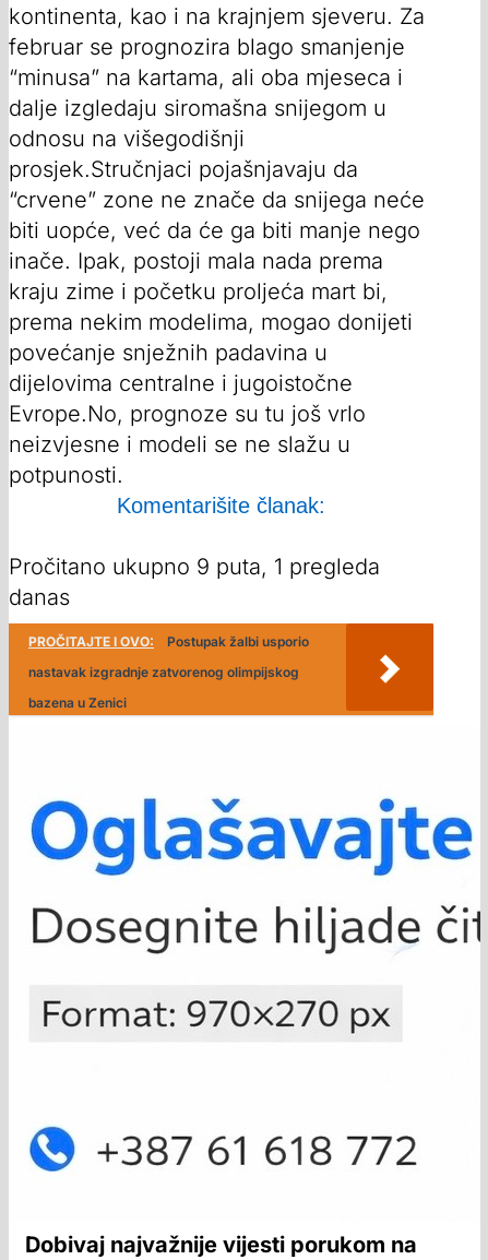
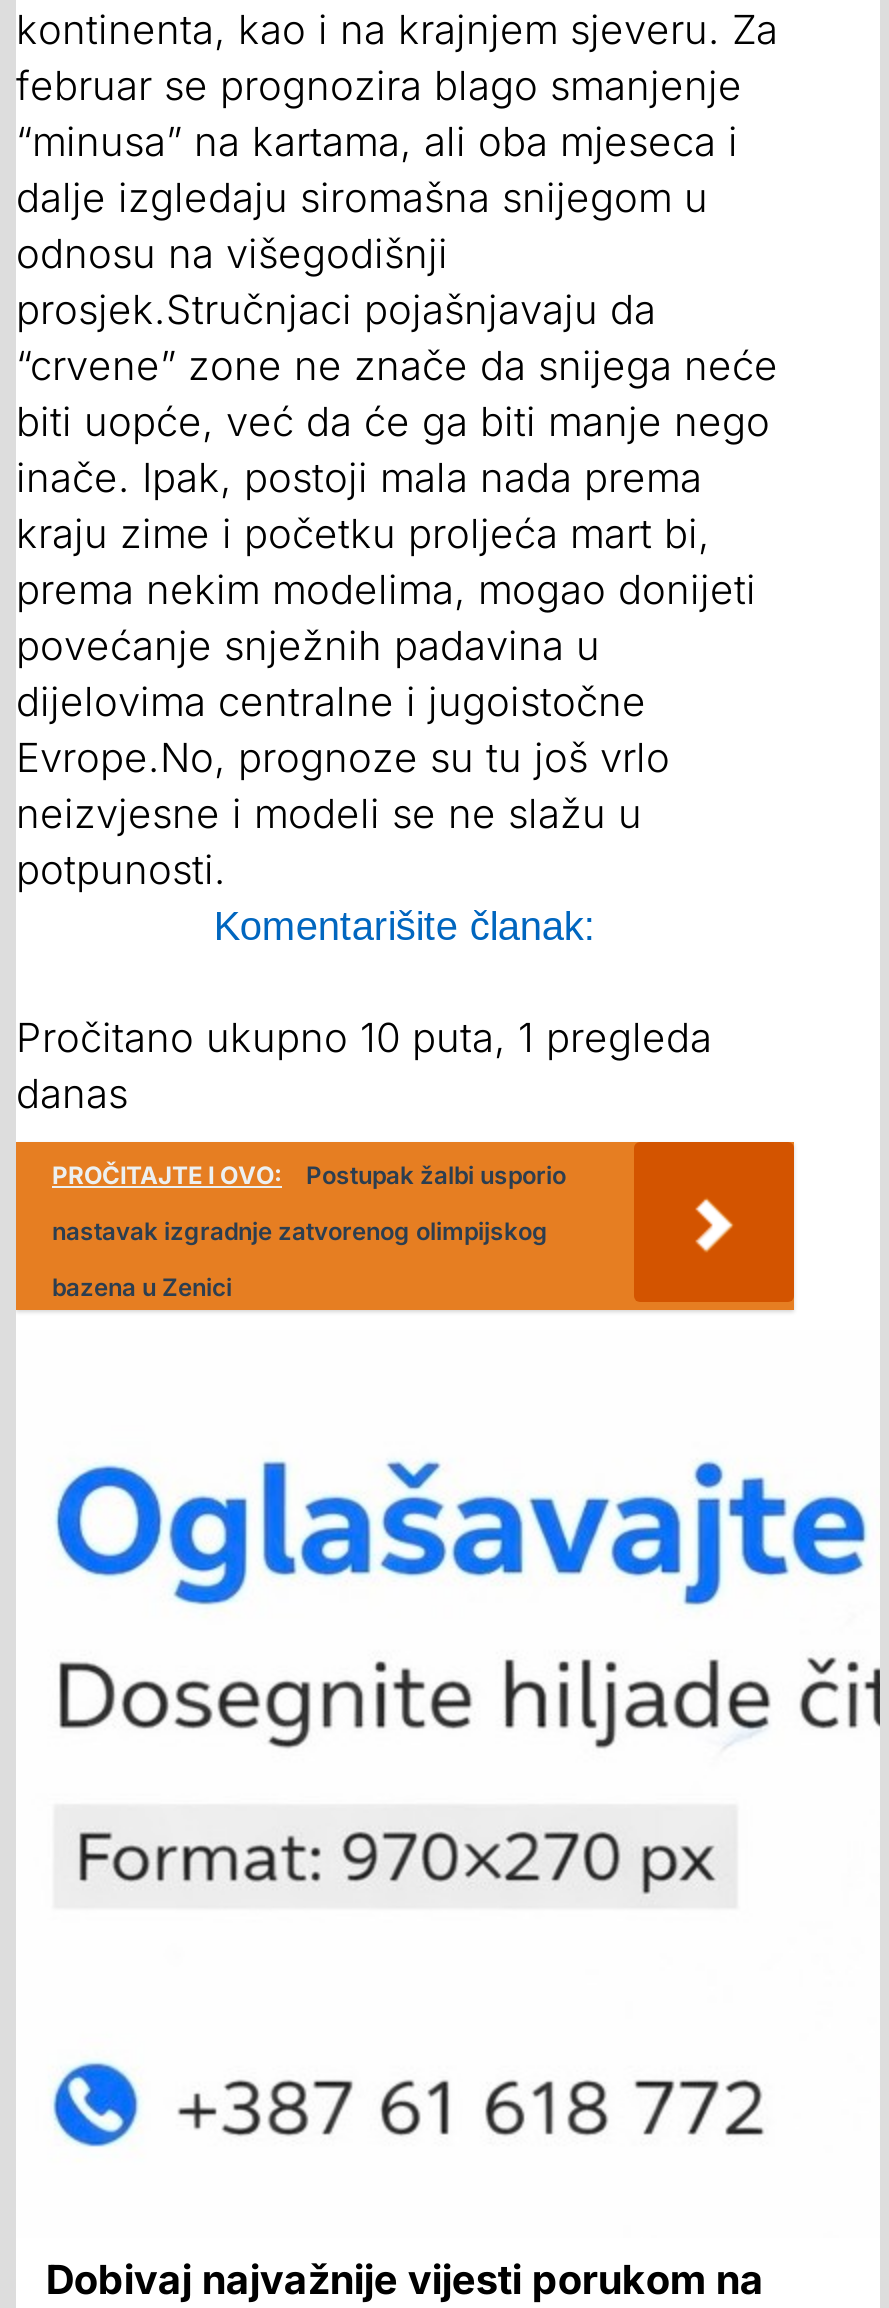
- Pročitano ukupno 9 puta, 1 pregleda
+ Pročitano ukupno 10 puta, 1 pregleda
